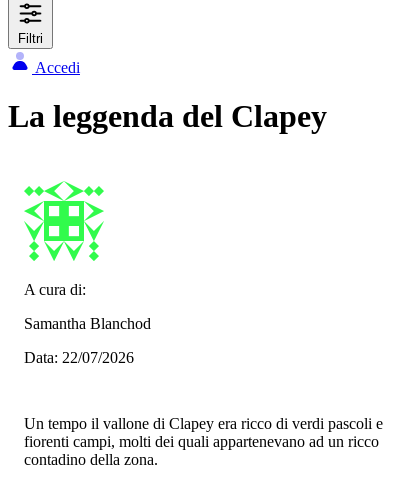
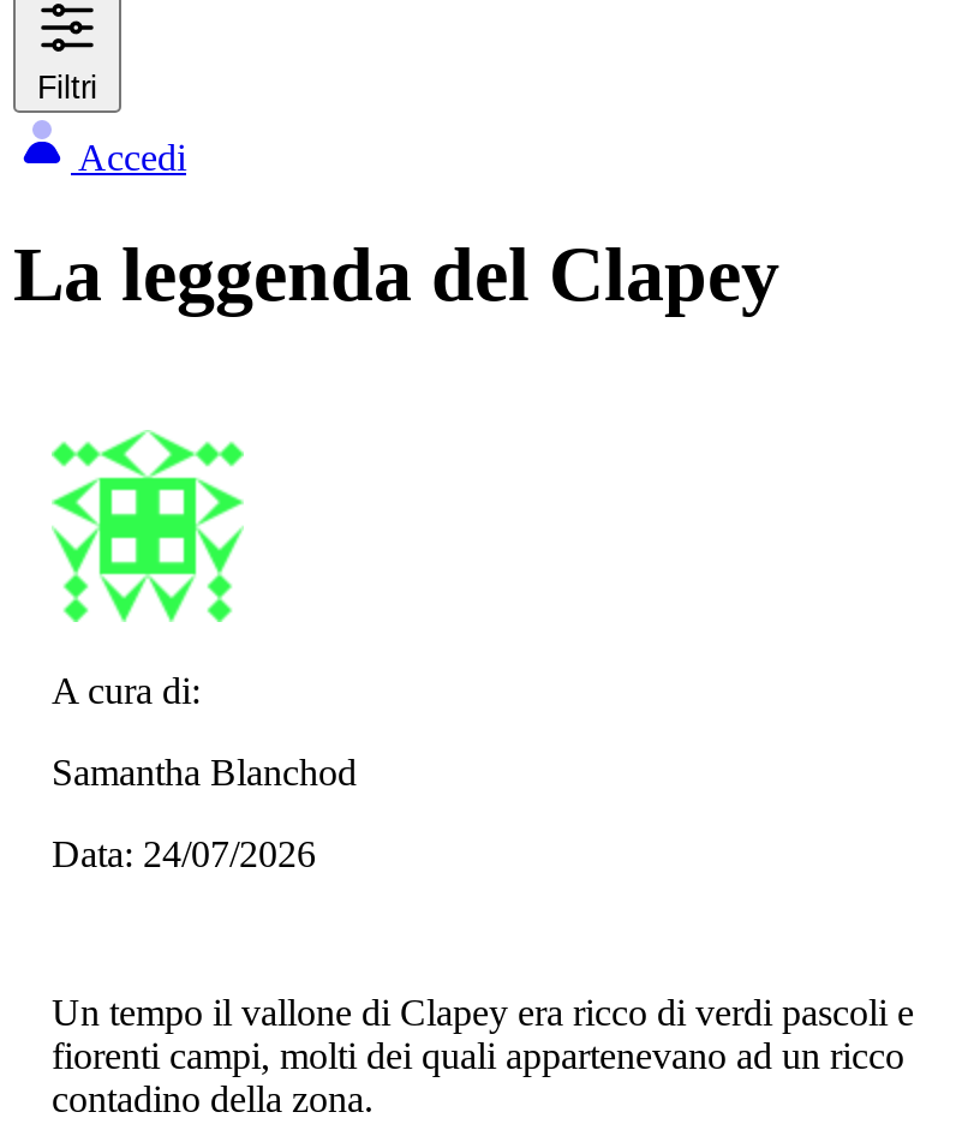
- Data: 22/07/2026
+ Data: 24/07/2026
